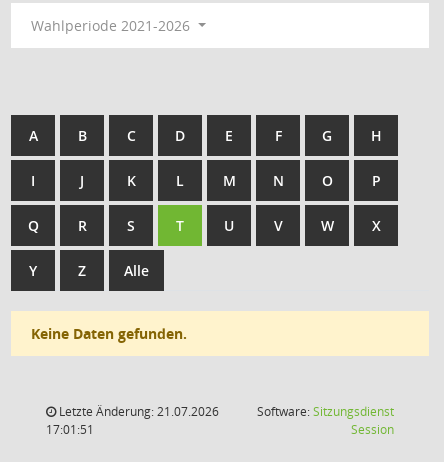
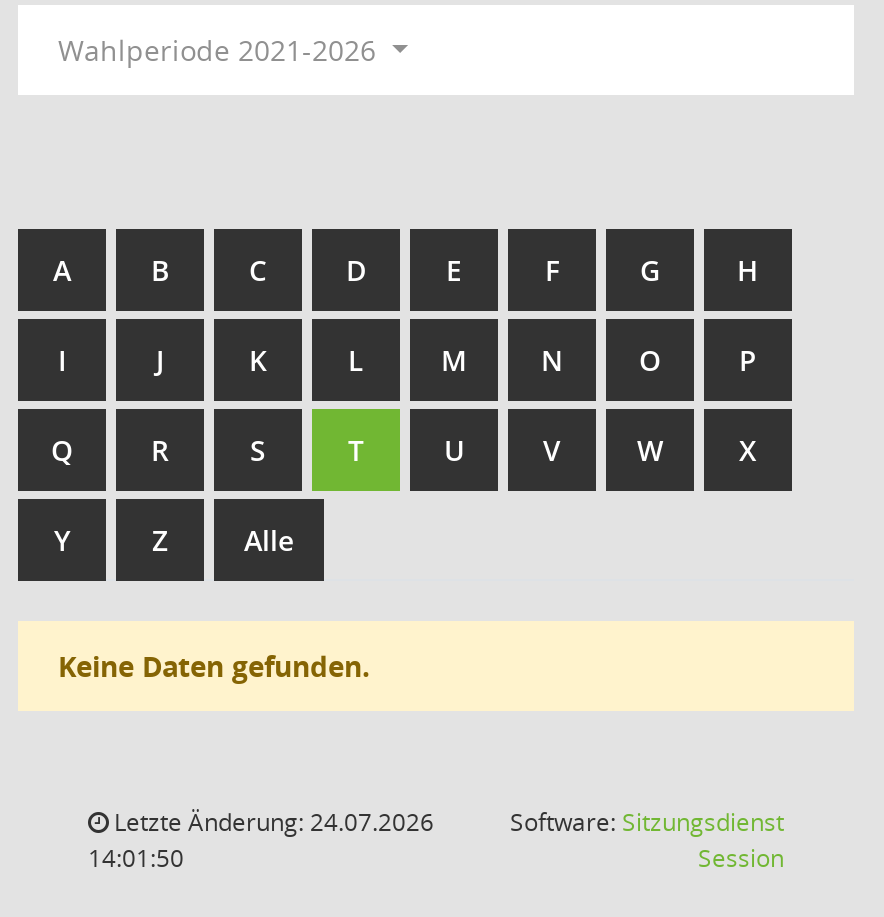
- Letzte Änderung: 21.07.2026
+ Letzte Änderung: 24.07.2026

- 17:01:51
+ 14:01:50
